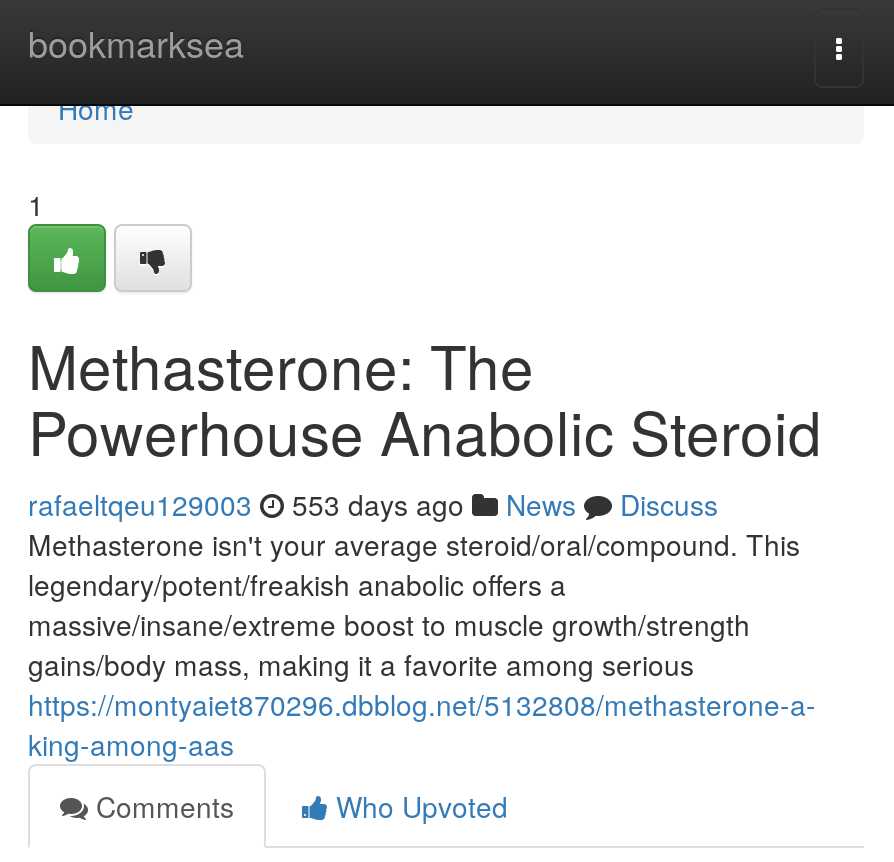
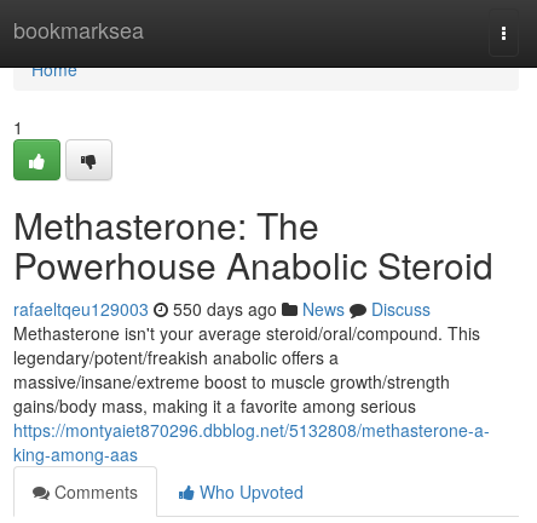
- rafaeltqeu129003 553 days ago News Discuss
+ rafaeltqeu129003 550 days ago News Discuss
